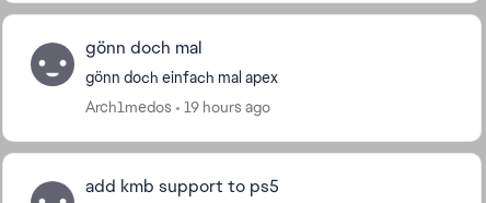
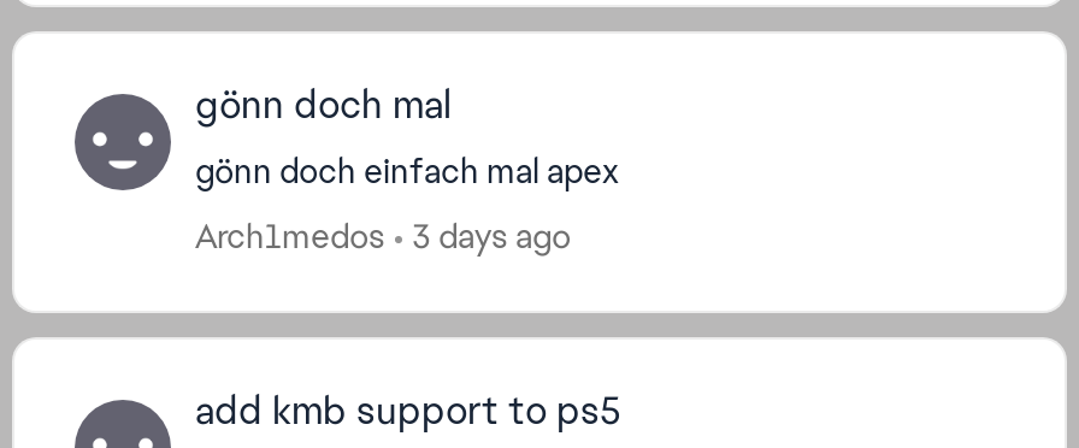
- 19 hours ago
+ 3 days ago
